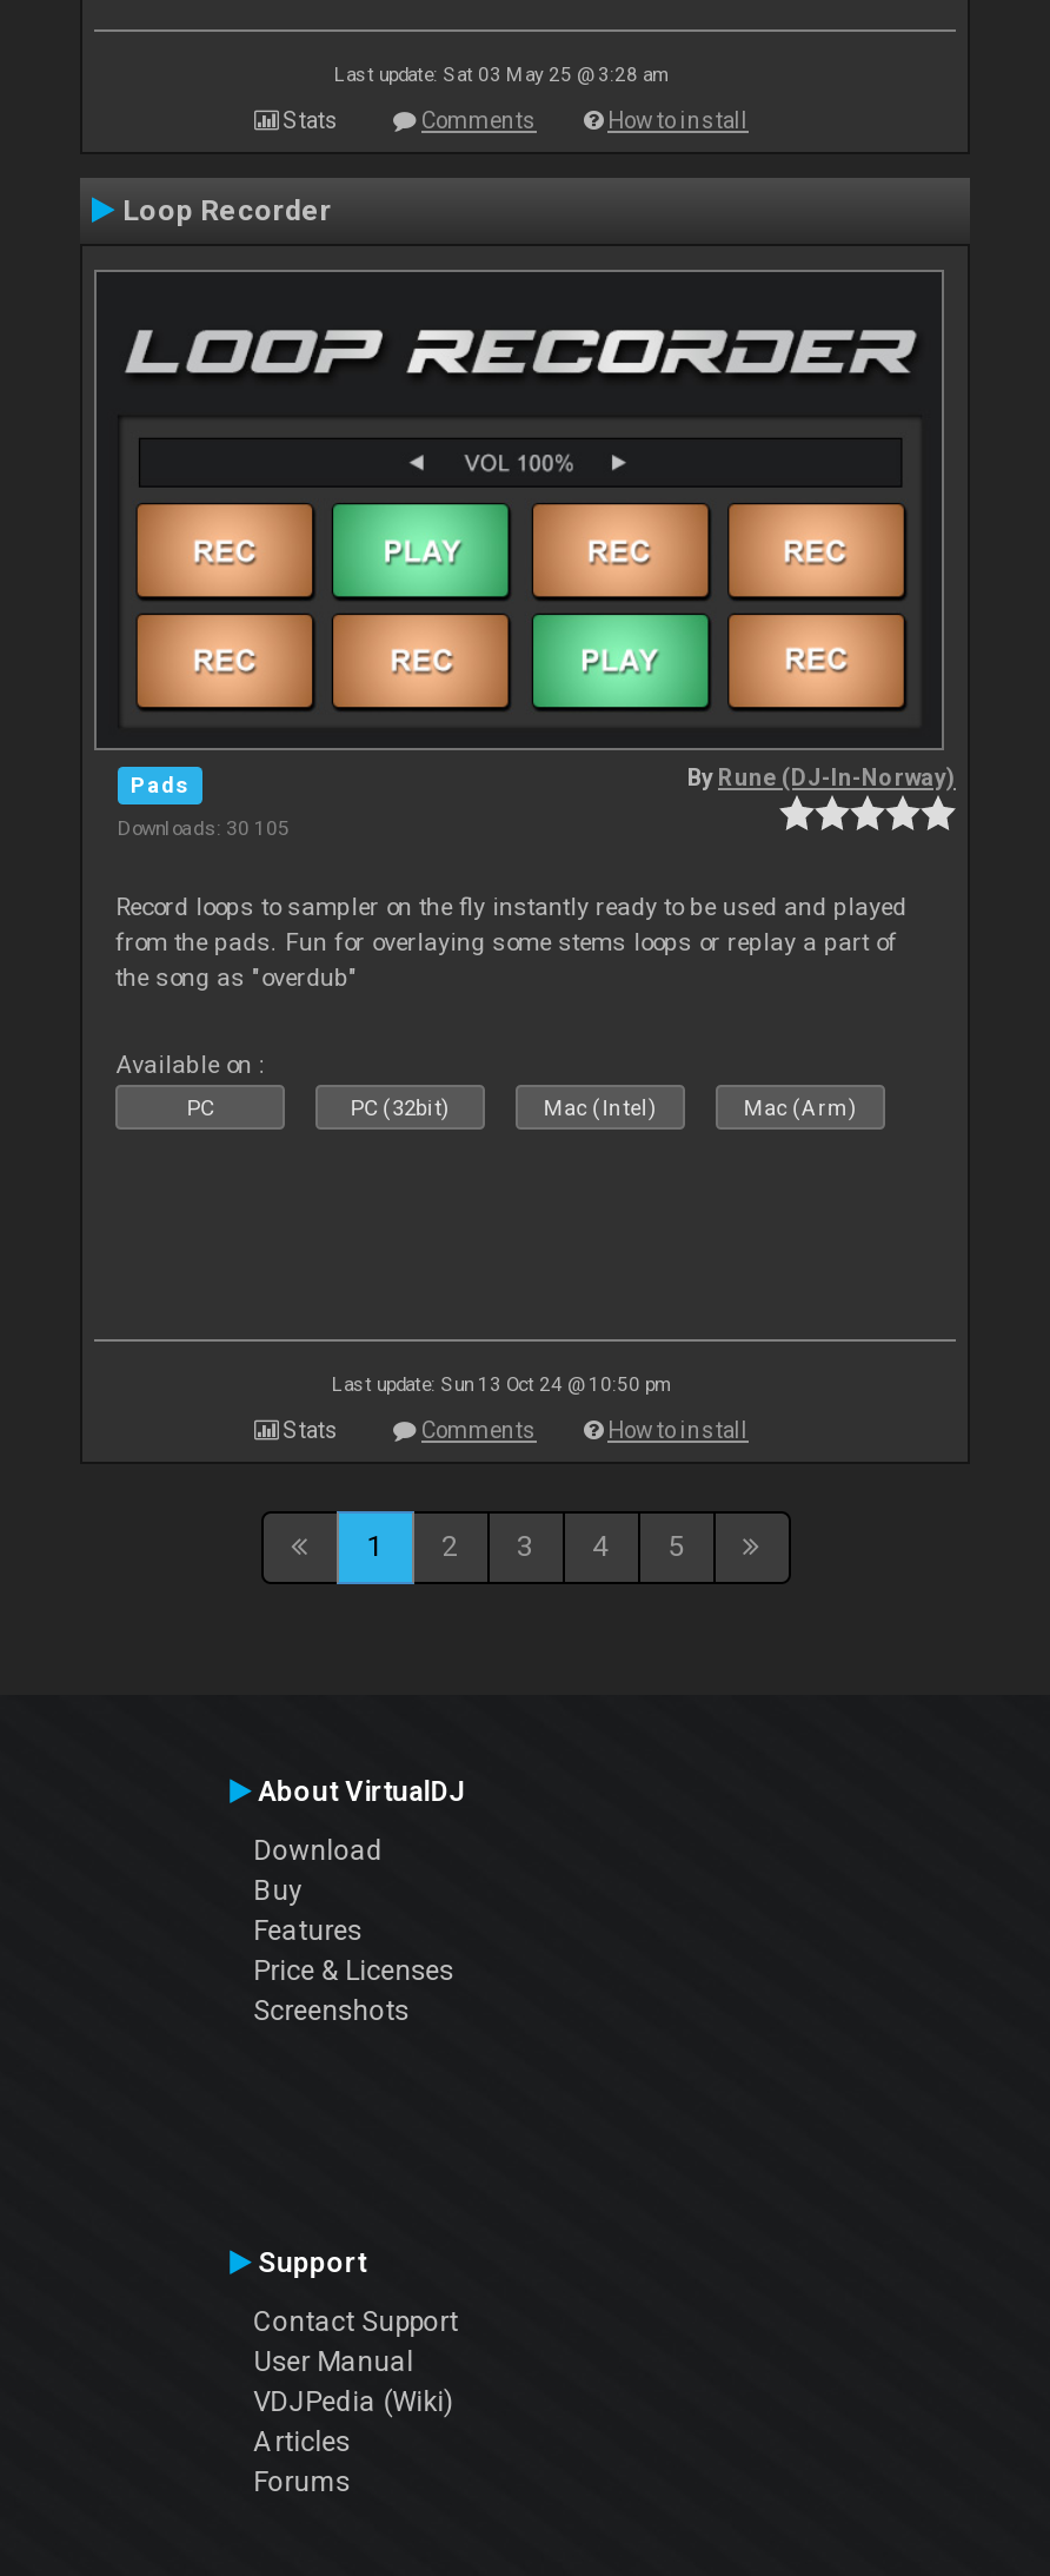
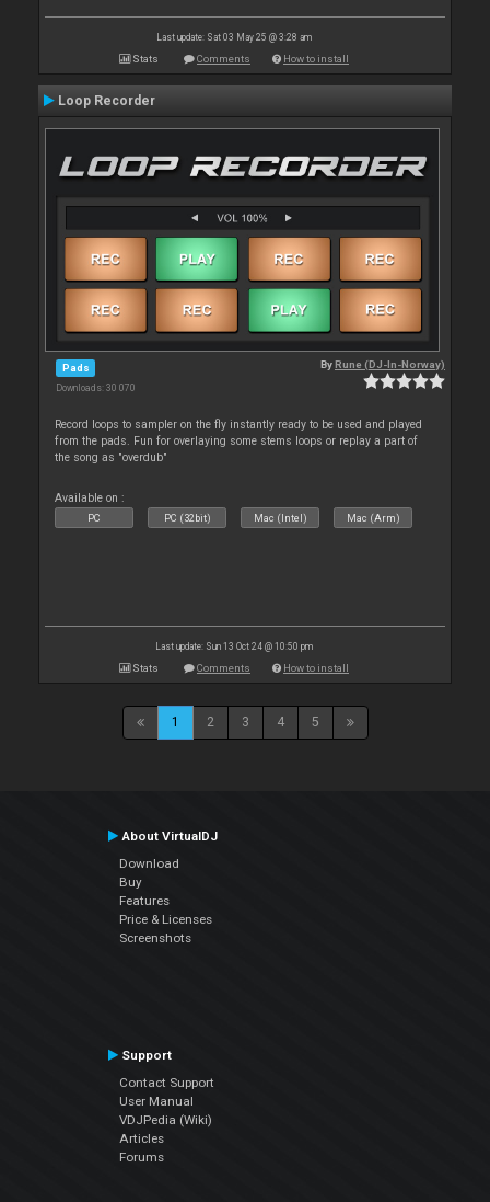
- Downloads: 30 105
+ Downloads: 30 070
